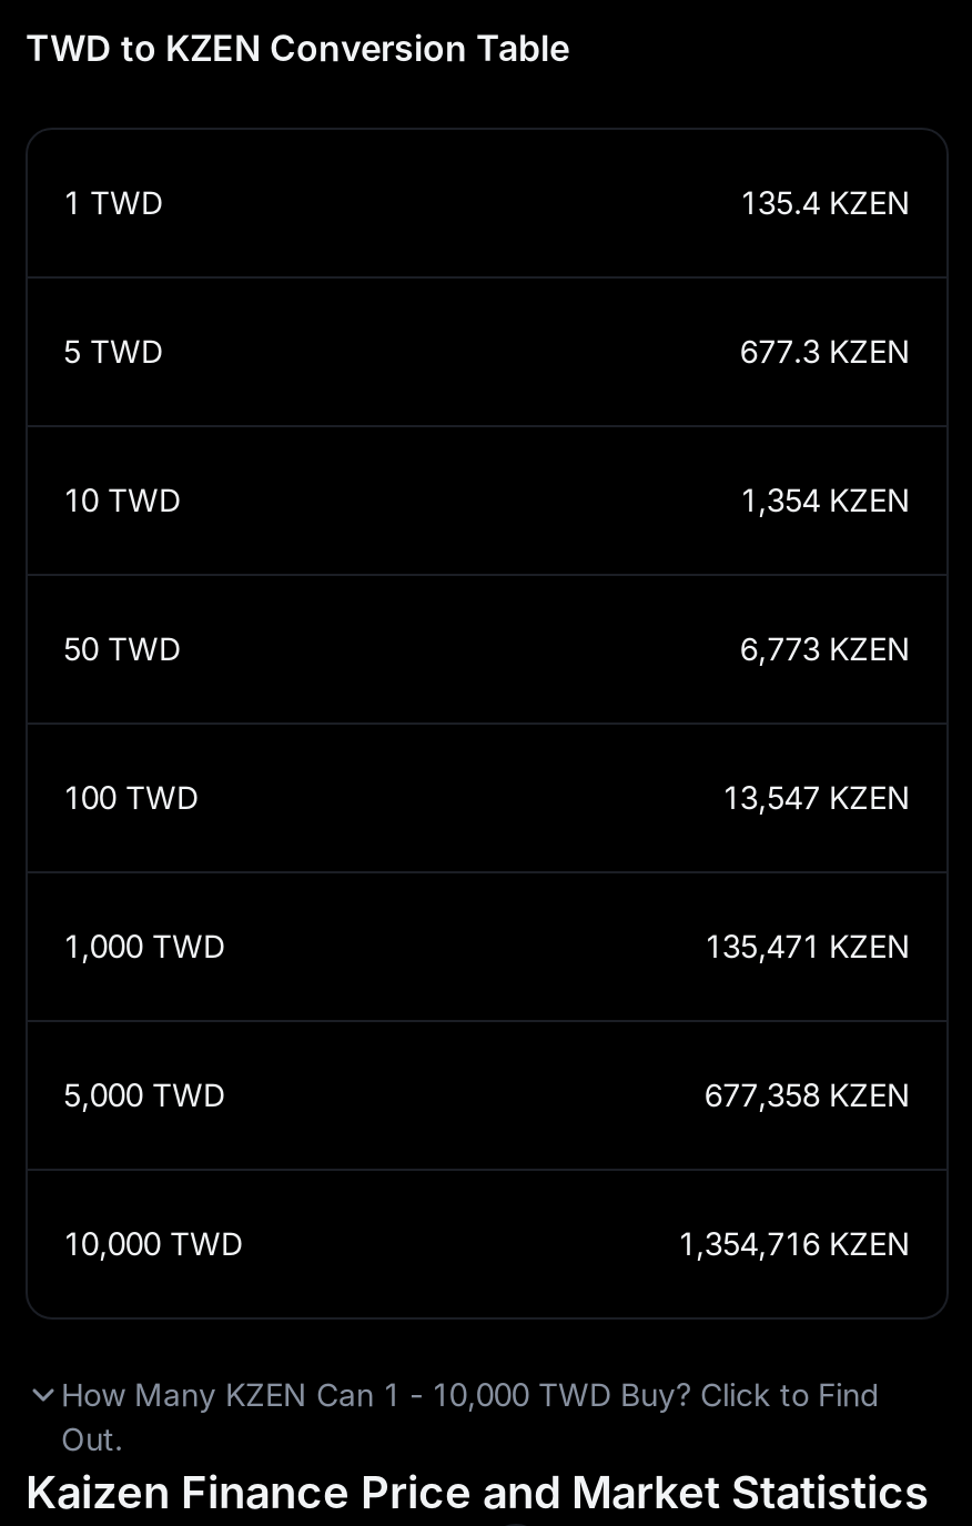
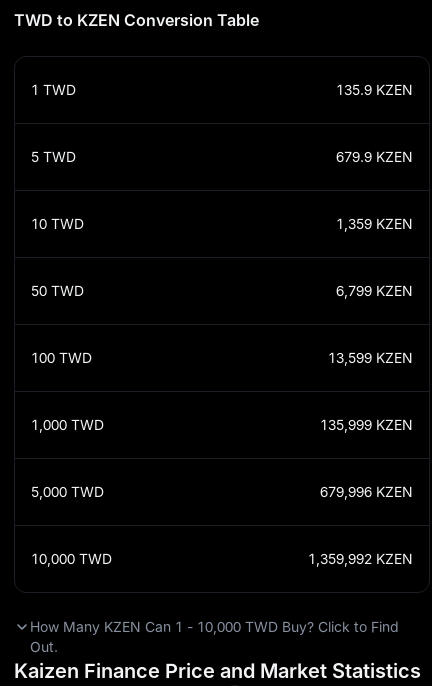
- 135.4 KZEN
+ 135.9 KZEN

- 677.3 KZEN
+ 679.9 KZEN

- 1,354 KZEN
+ 1,359 KZEN

- 6,773 KZEN
+ 6,799 KZEN

- 13,547 KZEN
+ 13,599 KZEN

- 135,471 KZEN
+ 135,999 KZEN

- 677,358 KZEN
+ 679,996 KZEN

- 1,354,716 KZEN
+ 1,359,992 KZEN
